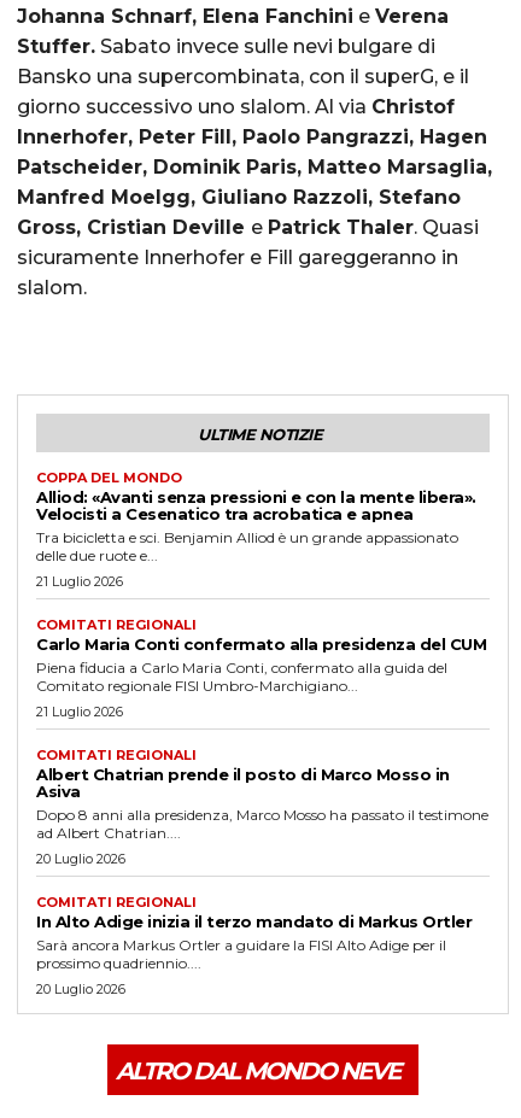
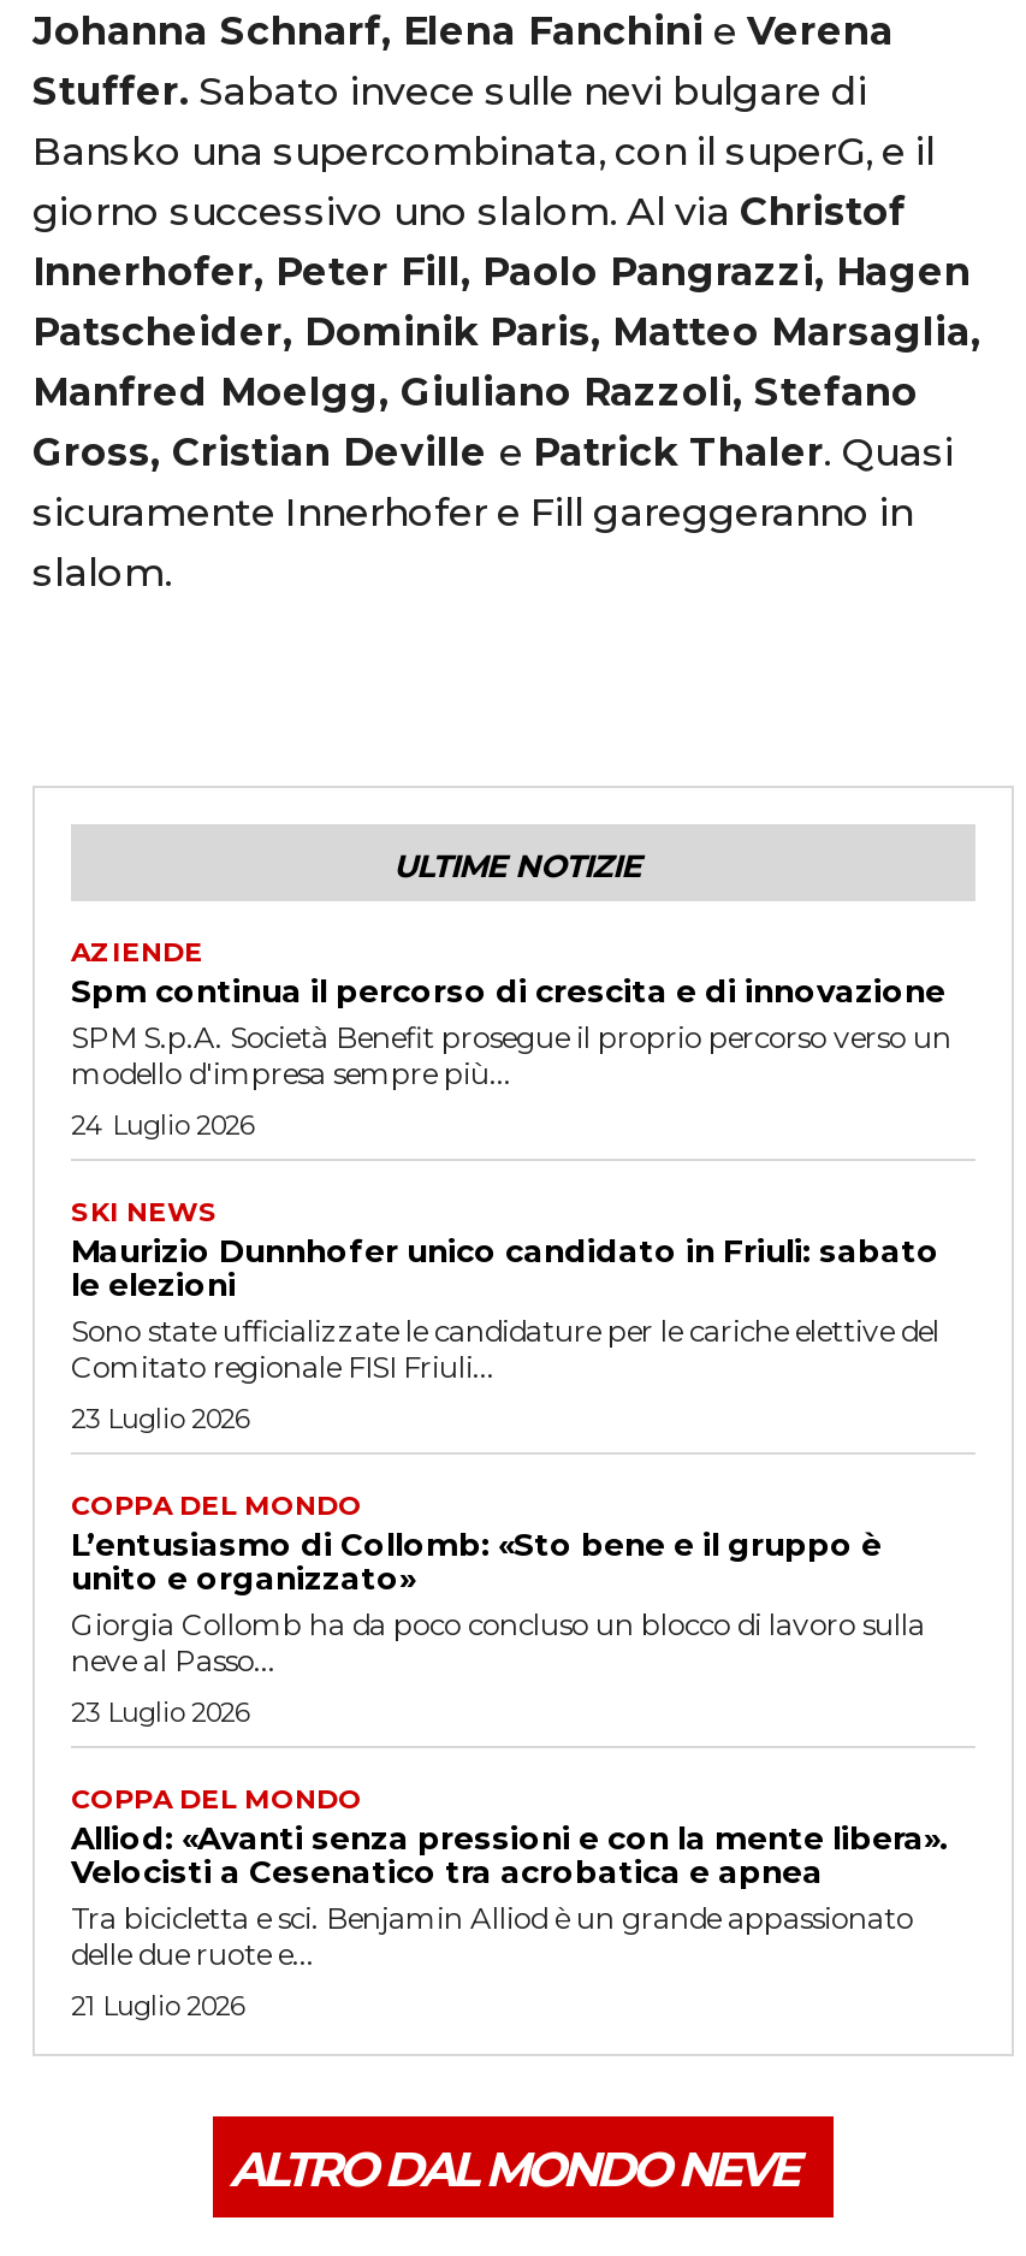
+ AZIENDE
+ Spm continua il percorso di crescita e di innovazione
+ SPM S.p.A. Società Benefit prosegue il proprio percorso verso un
+ modello d'impresa sempre più...
+ 24 Luglio 2026
+ SKI NEWS
+ Maurizio Dunnhofer unico candidato in Friuli: sabato
+ le elezioni
+ Sono state ufficializzate le candidature per le cariche elettive del
+ Comitato regionale FISI Friuli...
+ 23 Luglio 2026
+ COPPA DEL MONDO
+ L’entusiasmo di Collomb: «Sto bene e il gruppo è
+ unito e organizzato»
+ Giorgia Collomb ha da poco concluso un blocco di lavoro sulla
+ neve al Passo...
+ 23 Luglio 2026

moved down: COPPA DEL MONDO | Alliod: «Avanti senza pressioni e con la mente libera». | Velocisti a Cesenatico tra acrobatica e apnea | Tra bicicletta e sci. Benjamin Alliod è un grande appassionato | delle due ruote e... | 21 Luglio 2026

- COMITATI REGIONALI
- Carlo Maria Conti confermato alla presidenza del CUM
- Piena fiducia a Carlo Maria Conti, confermato alla guida del
- Comitato regionale FISI Umbro-Marchigiano...
- 21 Luglio 2026
- COMITATI REGIONALI
- Albert Chatrian prende il posto di Marco Mosso in
- Asiva
- Dopo 8 anni alla presidenza, Marco Mosso ha passato il testimone
- ad Albert Chatrian....
- 20 Luglio 2026
- COMITATI REGIONALI
- In Alto Adige inizia il terzo mandato di Markus Ortler
- Sarà ancora Markus Ortler a guidare la FISI Alto Adige per il
- prossimo quadriennio....
- 20 Luglio 2026
